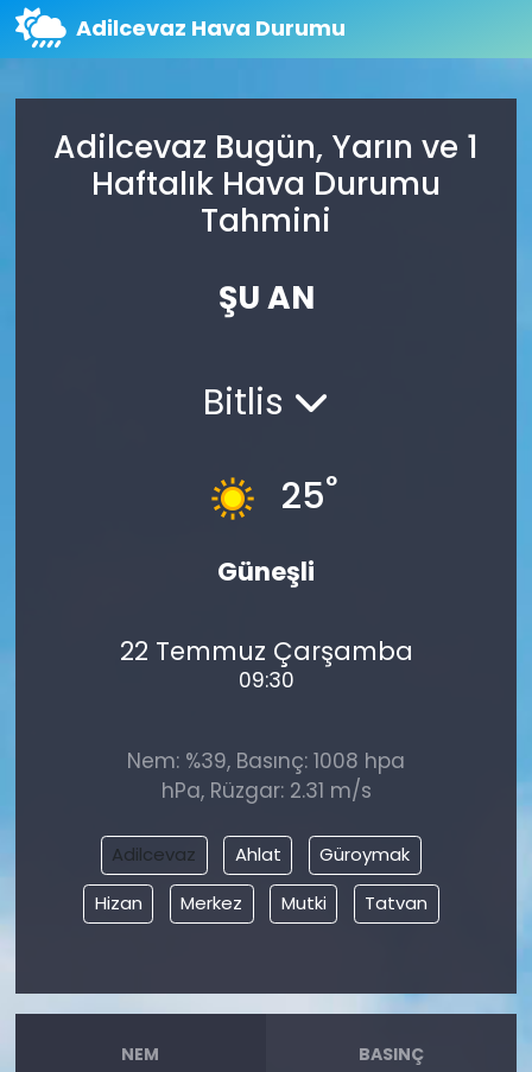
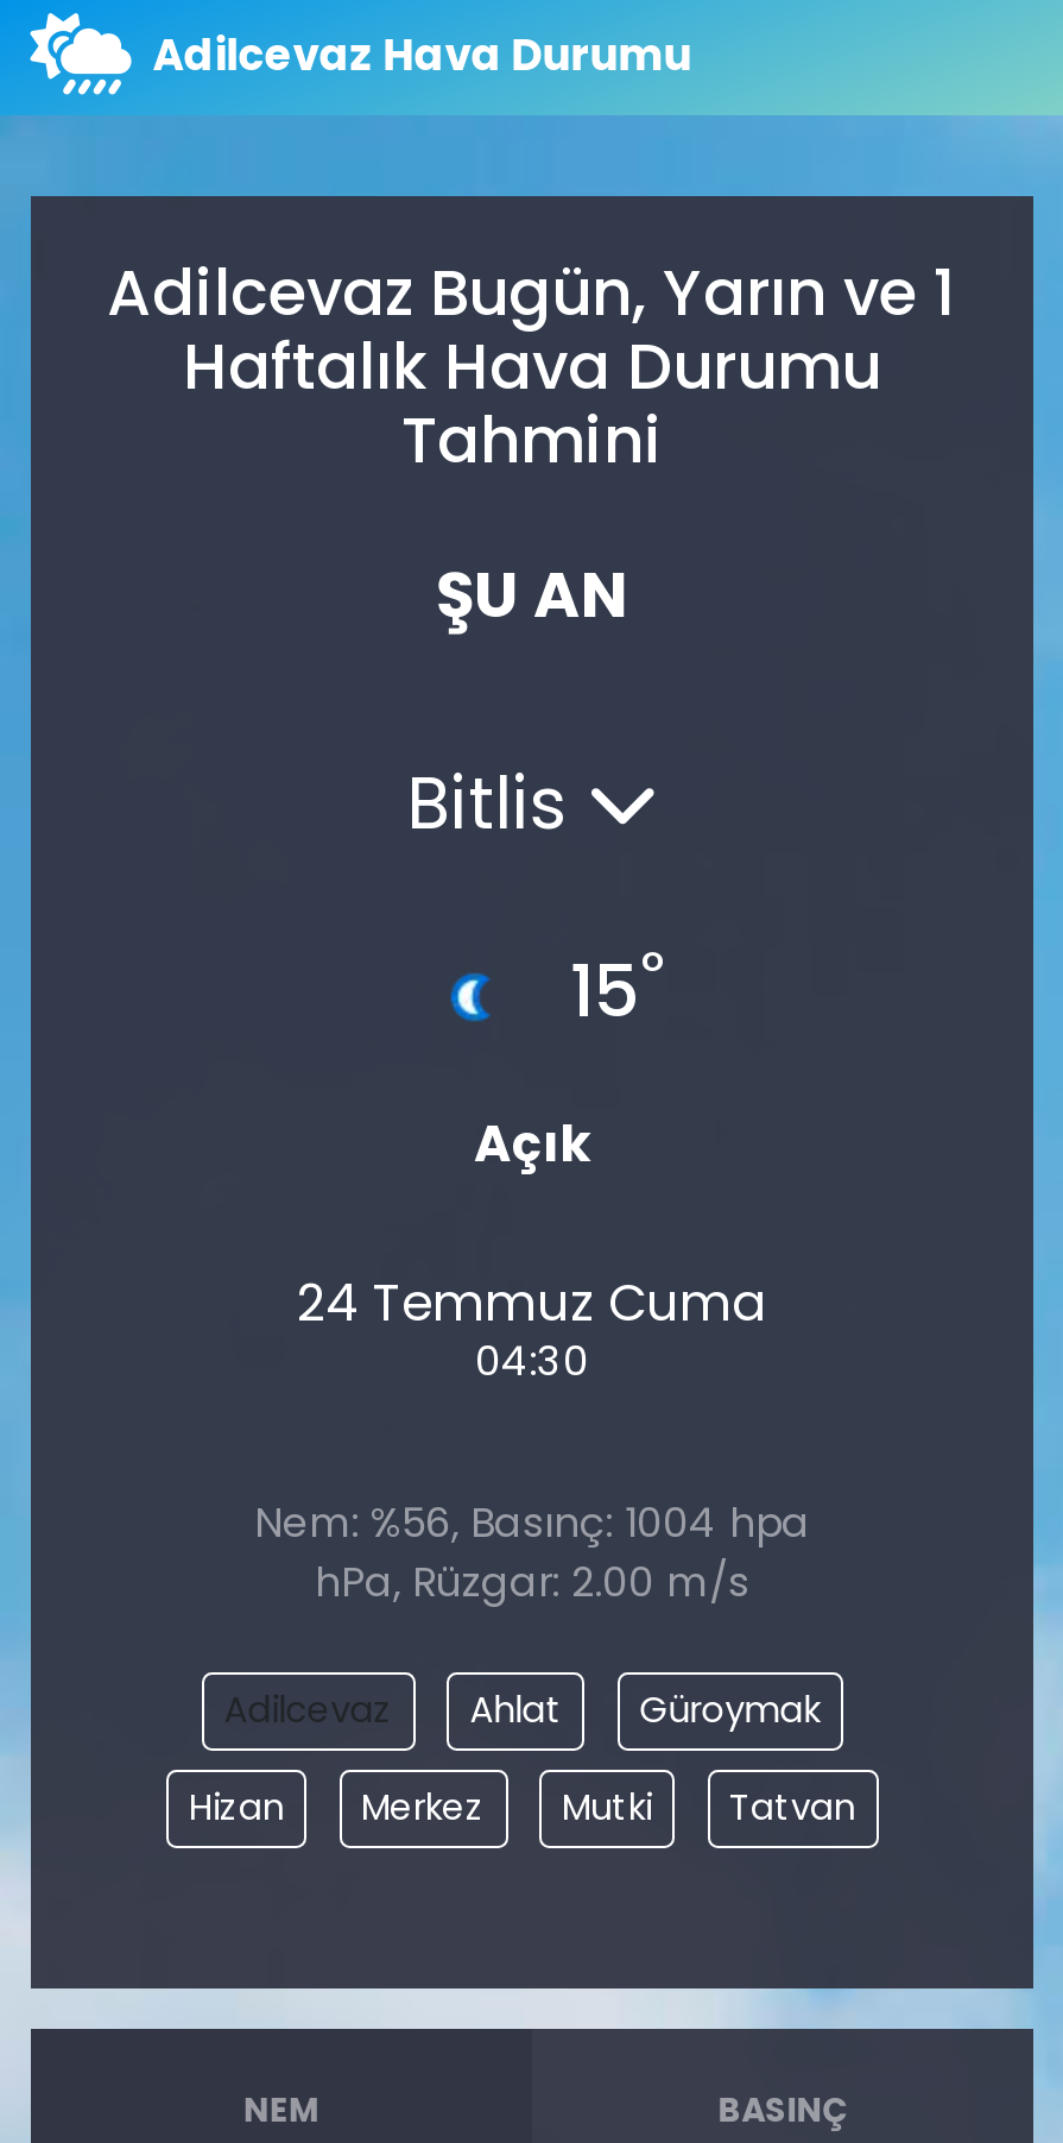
- [image]
- 25°
+ [image]
+ 15°

- Güneşli
+ Açık

- 22 Temmuz Çarşamba
- 09:30
+ 24 Temmuz Cuma
+ 04:30

- Nem: %39, Basınç: 1008 hpa
- hPa, Rüzgar: 2.31 m/s
+ Nem: %56, Basınç: 1004 hpa
+ hPa, Rüzgar: 2.00 m/s
